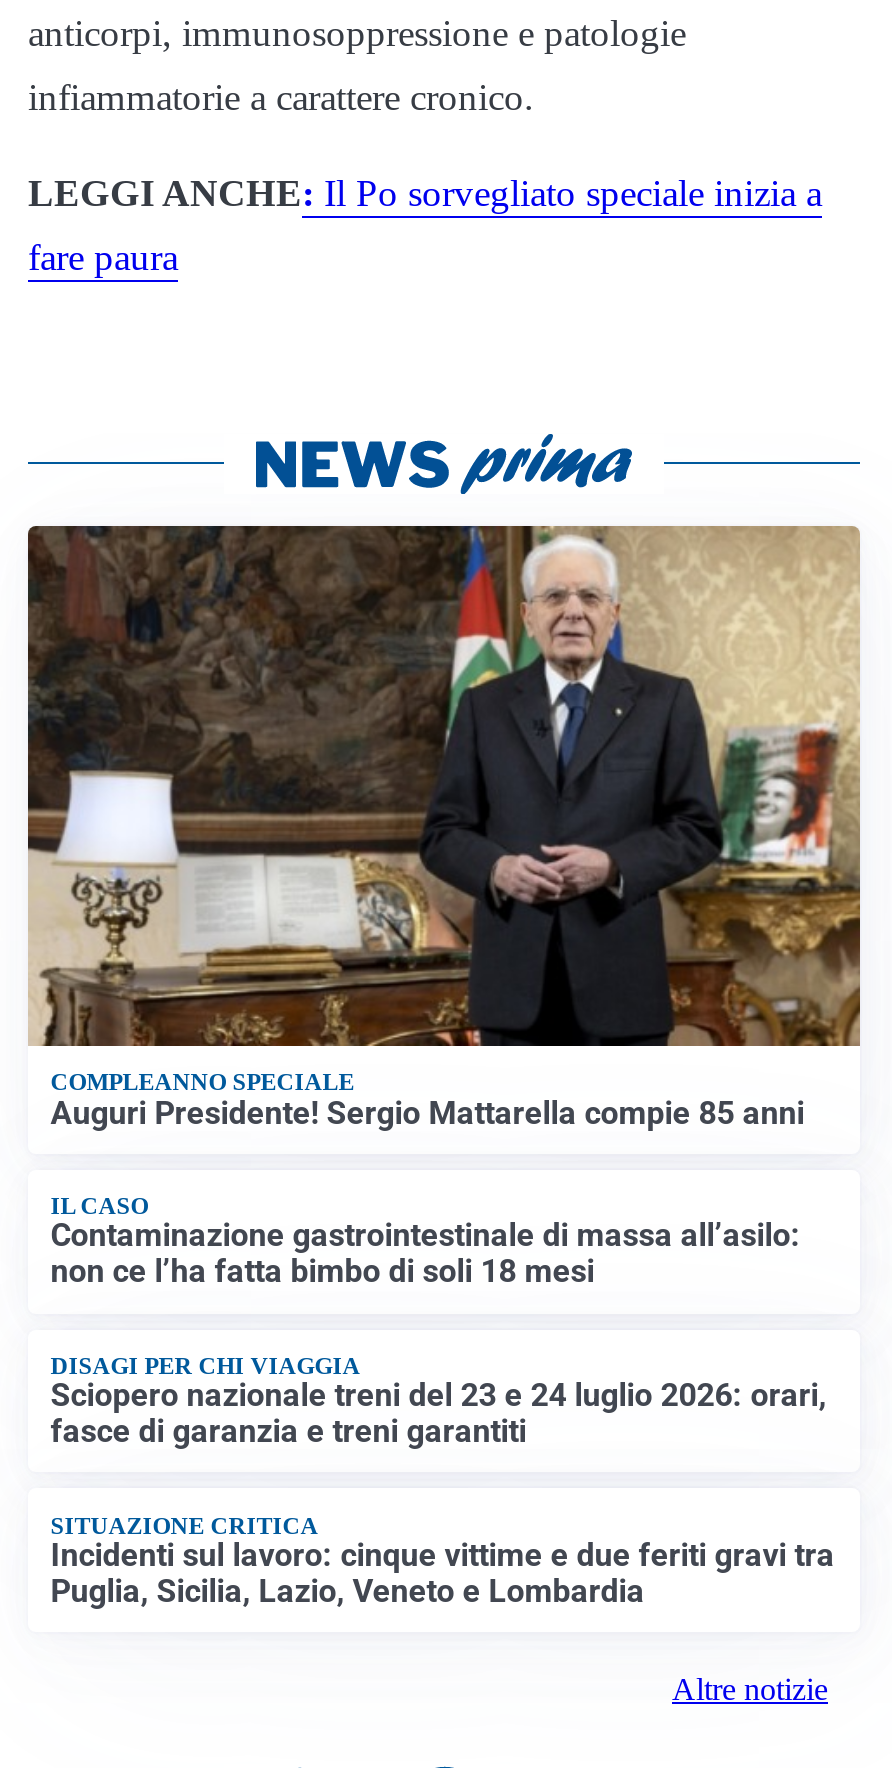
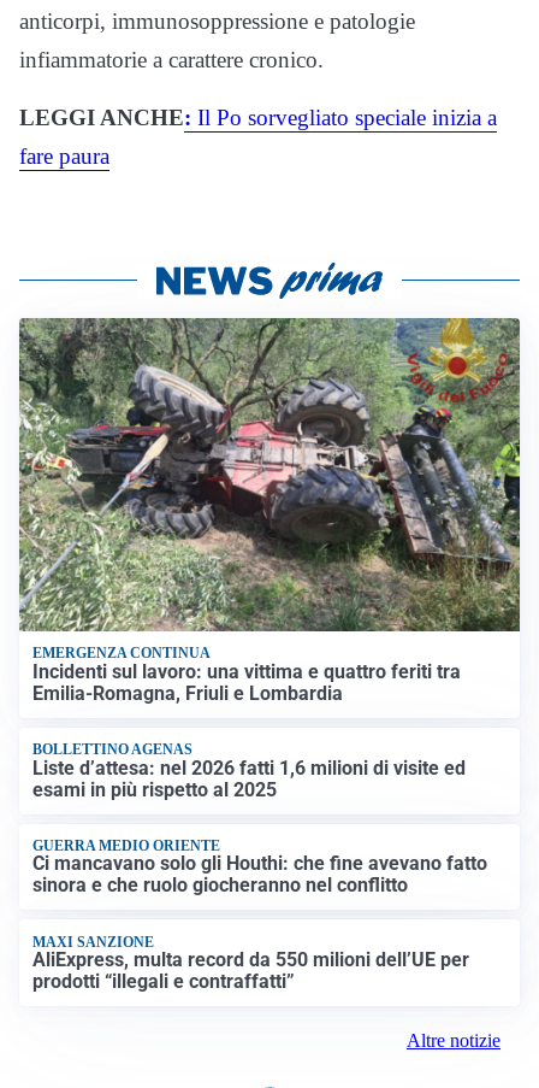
- [image]
- COMPLEANNO SPECIALE
- Auguri Presidente! Sergio Mattarella compie 85 anni
+ [image]
+ EMERGENZA CONTINUA
+ Incidenti sul lavoro: una vittima e quattro feriti tra
+ Emilia-Romagna, Friuli e Lombardia

- IL CASO
- Contaminazione gastrointestinale di massa all’asilo:
- non ce l’ha fatta bimbo di soli 18 mesi
+ BOLLETTINO AGENAS
+ Liste d’attesa: nel 2026 fatti 1,6 milioni di visite ed
+ esami in più rispetto al 2025

- DISAGI PER CHI VIAGGIA
- Sciopero nazionale treni del 23 e 24 luglio 2026: orari,
- fasce di garanzia e treni garantiti
+ GUERRA MEDIO ORIENTE
+ Ci mancavano solo gli Houthi: che fine avevano fatto
+ sinora e che ruolo giocheranno nel conflitto

- SITUAZIONE CRITICA
- Incidenti sul lavoro: cinque vittime e due feriti gravi tra
- Puglia, Sicilia, Lazio, Veneto e Lombardia
+ MAXI SANZIONE
+ AliExpress, multa record da 550 milioni dell’UE per
+ prodotti “illegali e contraffatti”
